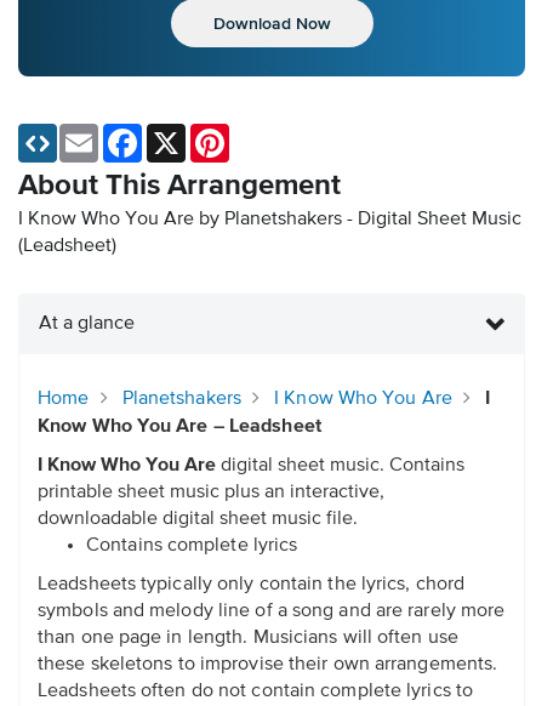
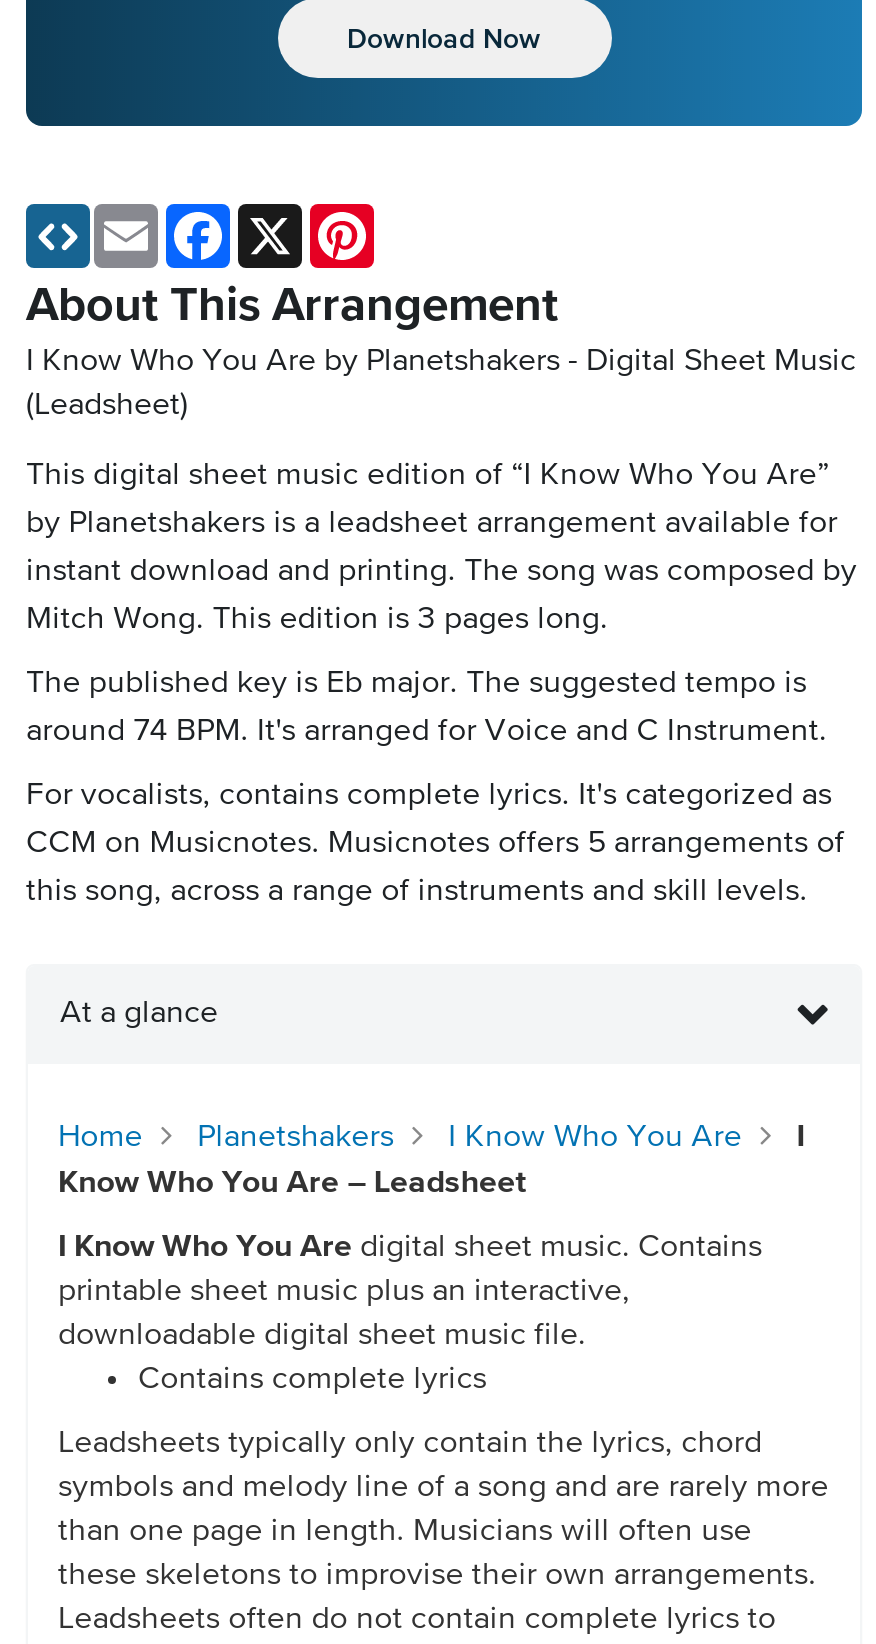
+ This digital sheet music edition of “I Know Who You Are”
+ by Planetshakers is a leadsheet arrangement available for
+ instant download and printing. The song was composed by
+ Mitch Wong. This edition is 3 pages long.
+ The published key is Eb major. The suggested tempo is
+ around 74 BPM. It's arranged for Voice and C Instrument.
+ For vocalists, contains complete lyrics. It's categorized as
+ CCM on Musicnotes. Musicnotes offers 5 arrangements of
+ this song, across a range of instruments and skill levels.
